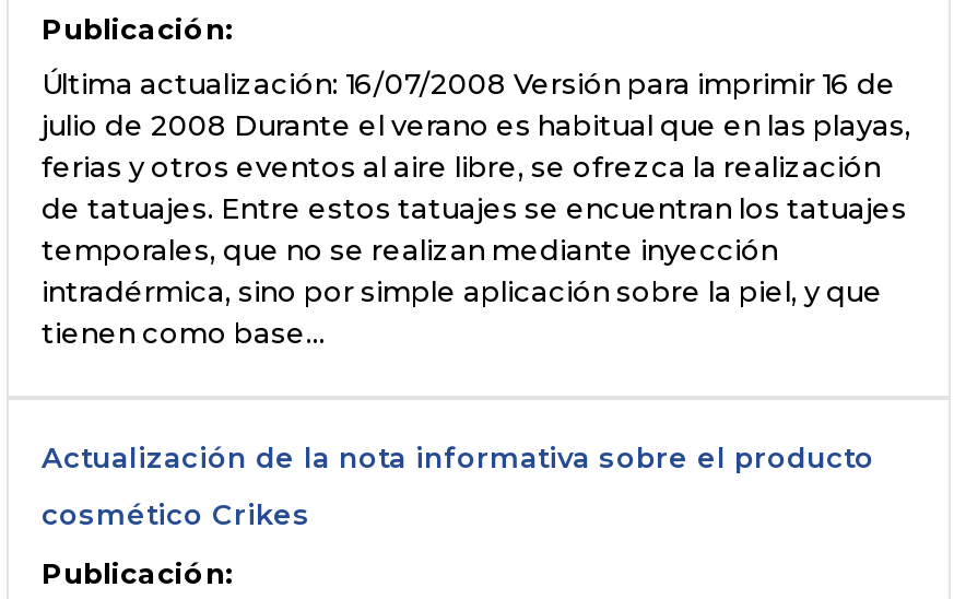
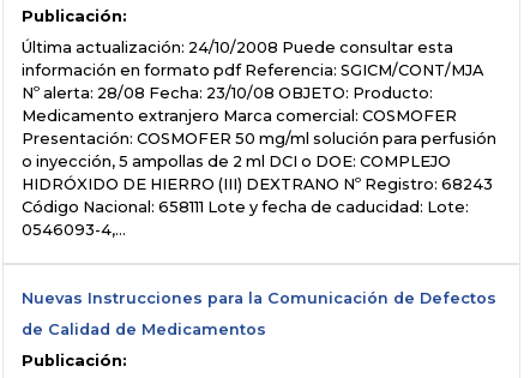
- Última actualización: 16/07/2008 Versión para imprimir 16 de
- julio de 2008 Durante el verano es habitual que en las playas,
- ferias y otros eventos al aire libre, se ofrezca la realización
- de tatuajes. Entre estos tatuajes se encuentran los tatuajes
- temporales, que no se realizan mediante inyección
- intradérmica, sino por simple aplicación sobre la piel, y que
- tienen como base…
+ Última actualización: 24/10/2008 Puede consultar esta
+ información en formato pdf Referencia: SGICM/CONT/MJA
+ Nº alerta: 28/08 Fecha: 23/10/08 OBJETO: Producto:
+ Medicamento extranjero Marca comercial: COSMOFER
+ Presentación: COSMOFER 50 mg/ml solución para perfusión
+ o inyección, 5 ampollas de 2 ml DCI o DOE: COMPLEJO
+ HIDRÓXIDO DE HIERRO (III) DEXTRANO Nº Registro: 68243
+ Código Nacional: 658111 Lote y fecha de caducidad: Lote:
+ 0546093-4,…

- Actualización de la nota informativa sobre el producto
+ Nuevas Instrucciones para la Comunicación de Defectos

- cosmético Crikes
+ de Calidad de Medicamentos
